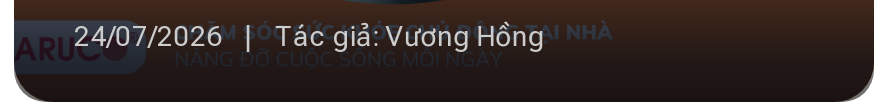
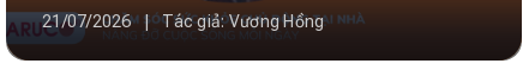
- 24/07/2026
+ 21/07/2026
